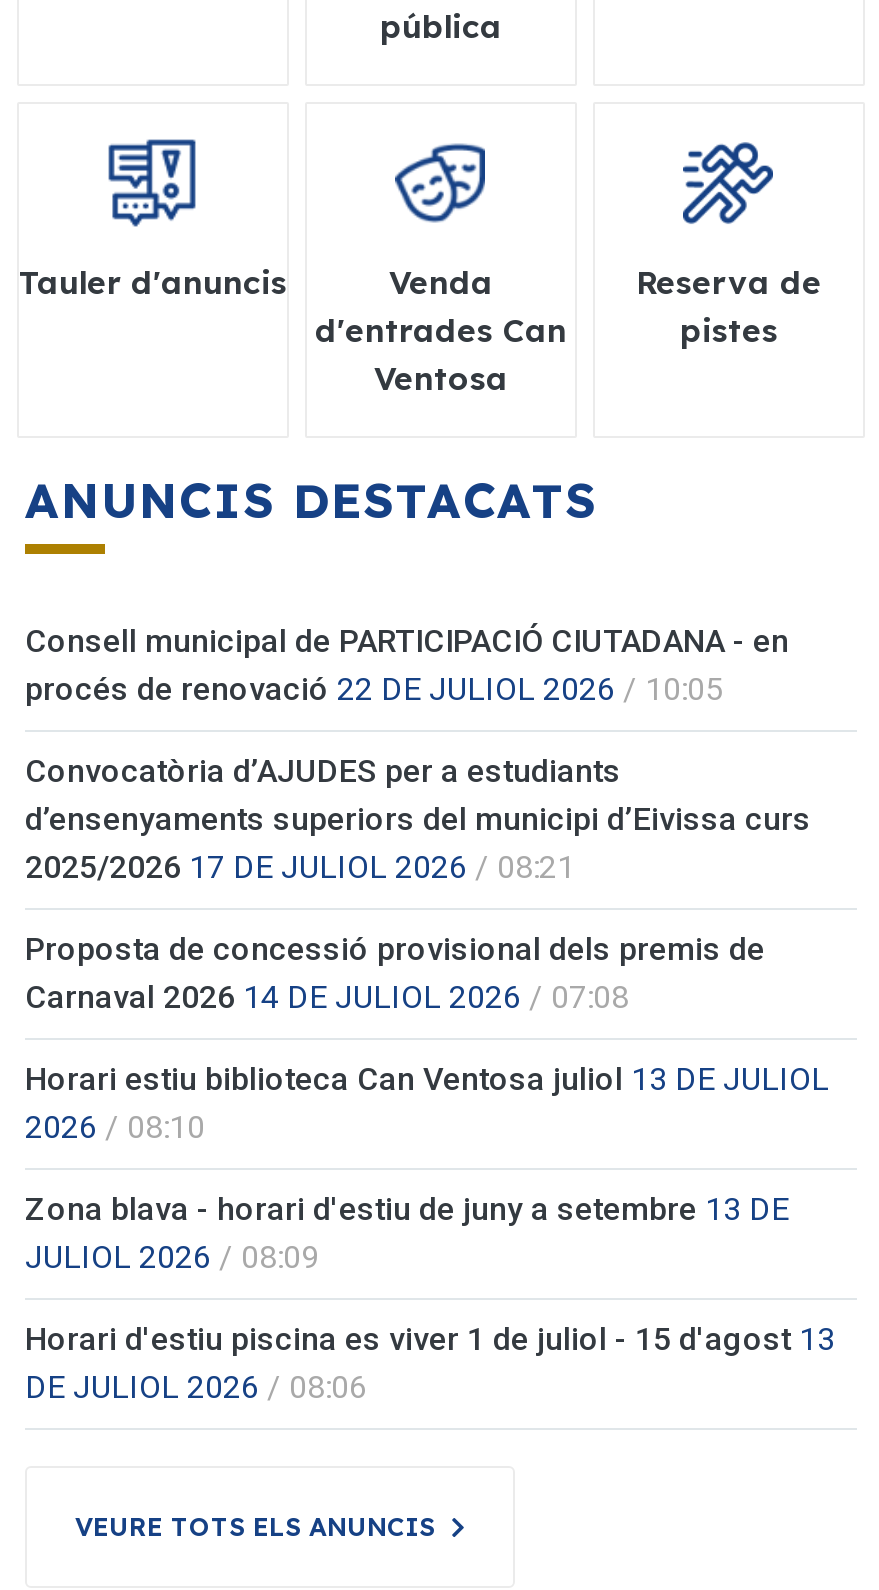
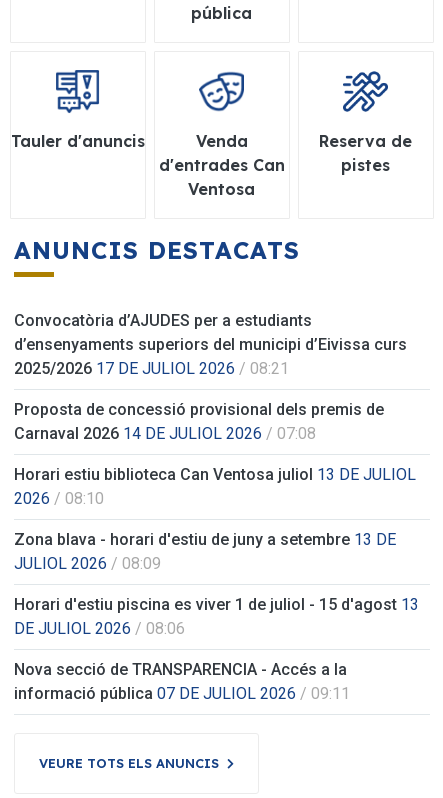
- Consell municipal de PARTICIPACIÓ CIUTADANA - en
- procés de renovació 22 DE JULIOL 2026 / 10:05

moved up: Convocatòria d’AJUDES per a estudiants | d’ensenyaments superiors del municipi d’Eivissa curs | 2025/2026 17 DE JULIOL 2026 / 08:21 | ... | Horari d'estiu piscina es viver 1 de juliol - 15 d'agost 13 | DE JULIOL 2026 / 08:06

+ Nova secció de TRANSPARENCIA - Accés a la
+ informació pública 07 DE JULIOL 2026 / 09:11
